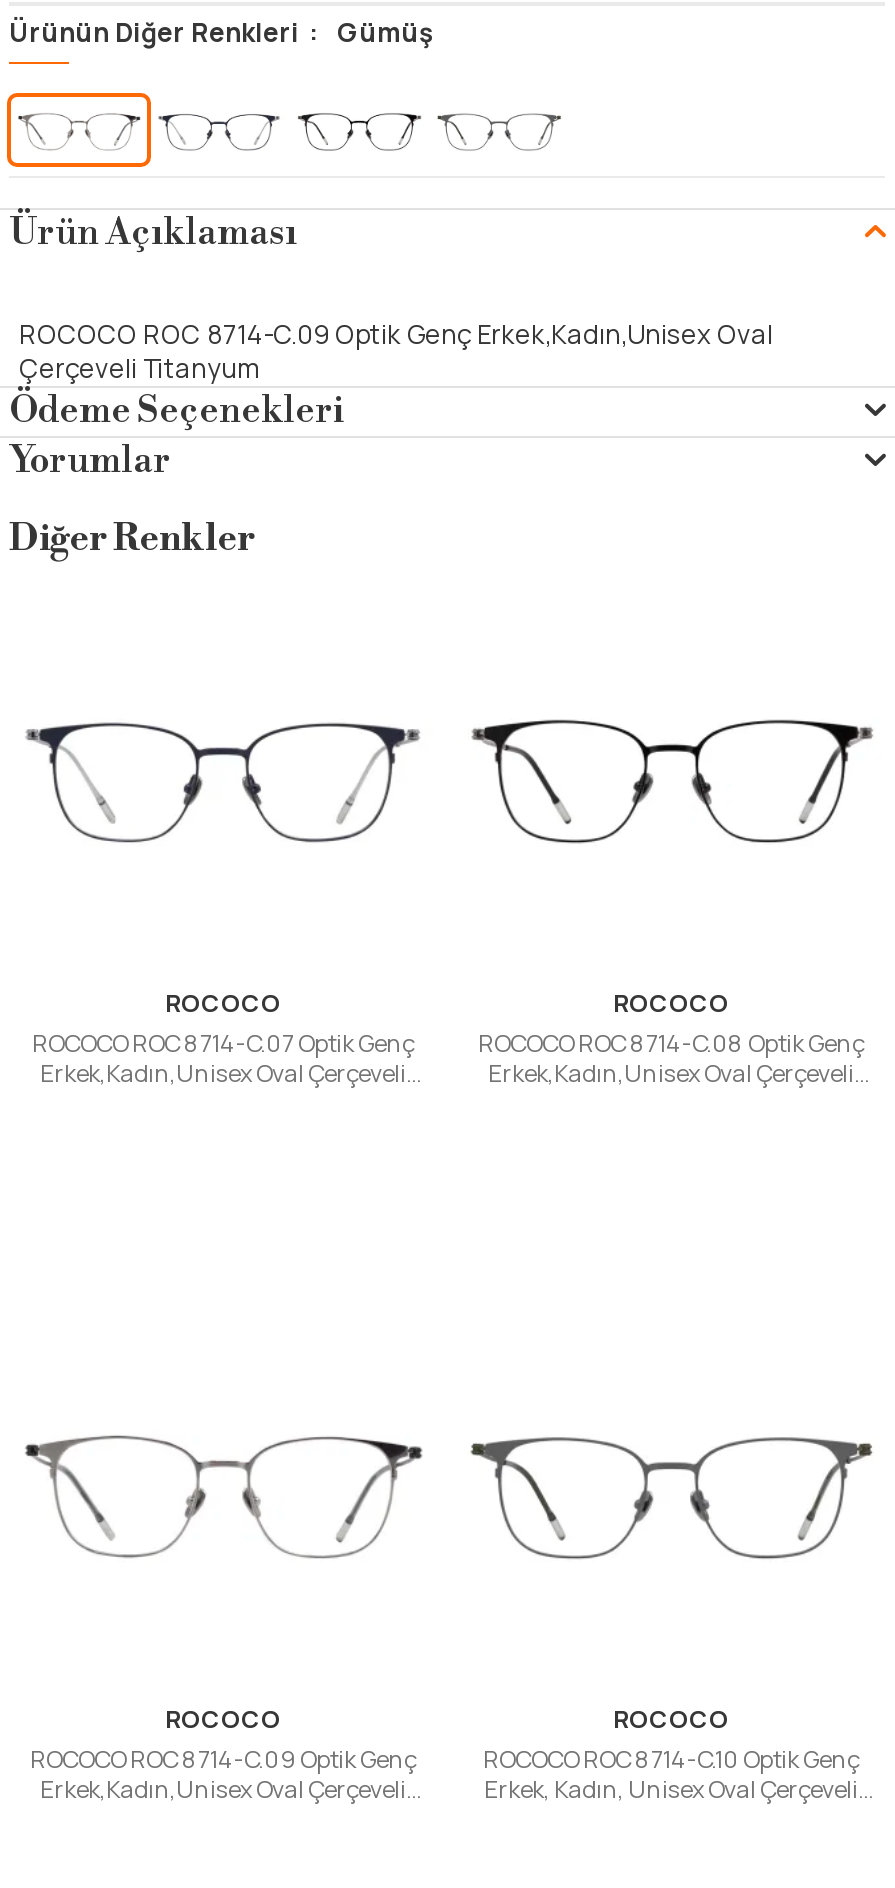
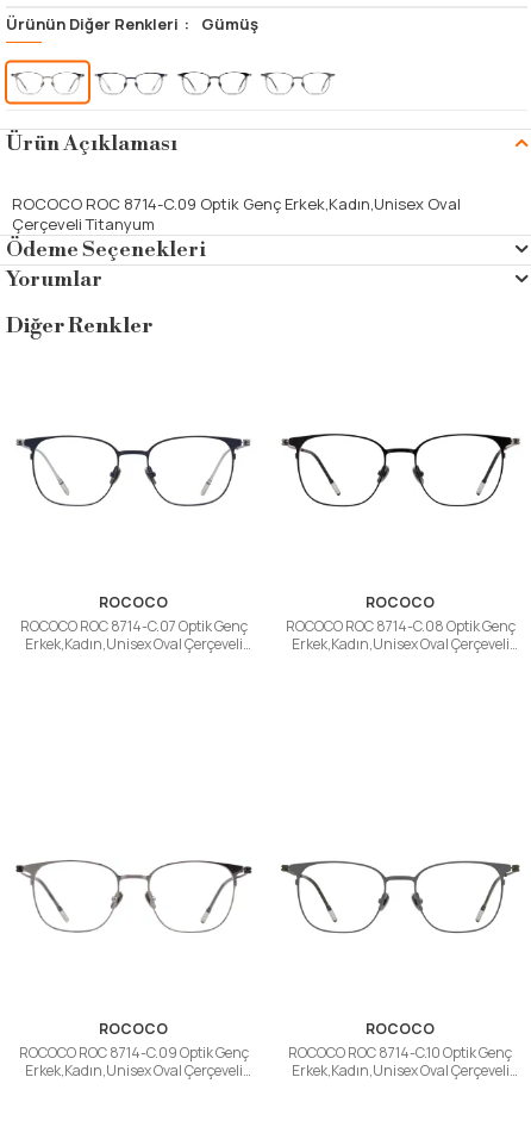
- Erkek, Kadın, Unisex Oval Çerçeveli
+ Erkek,Kadın,Unisex Oval Çerçeveli
